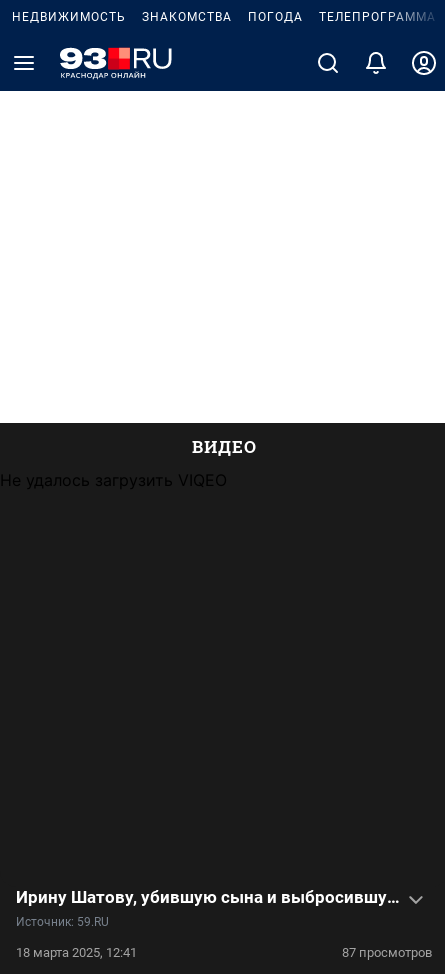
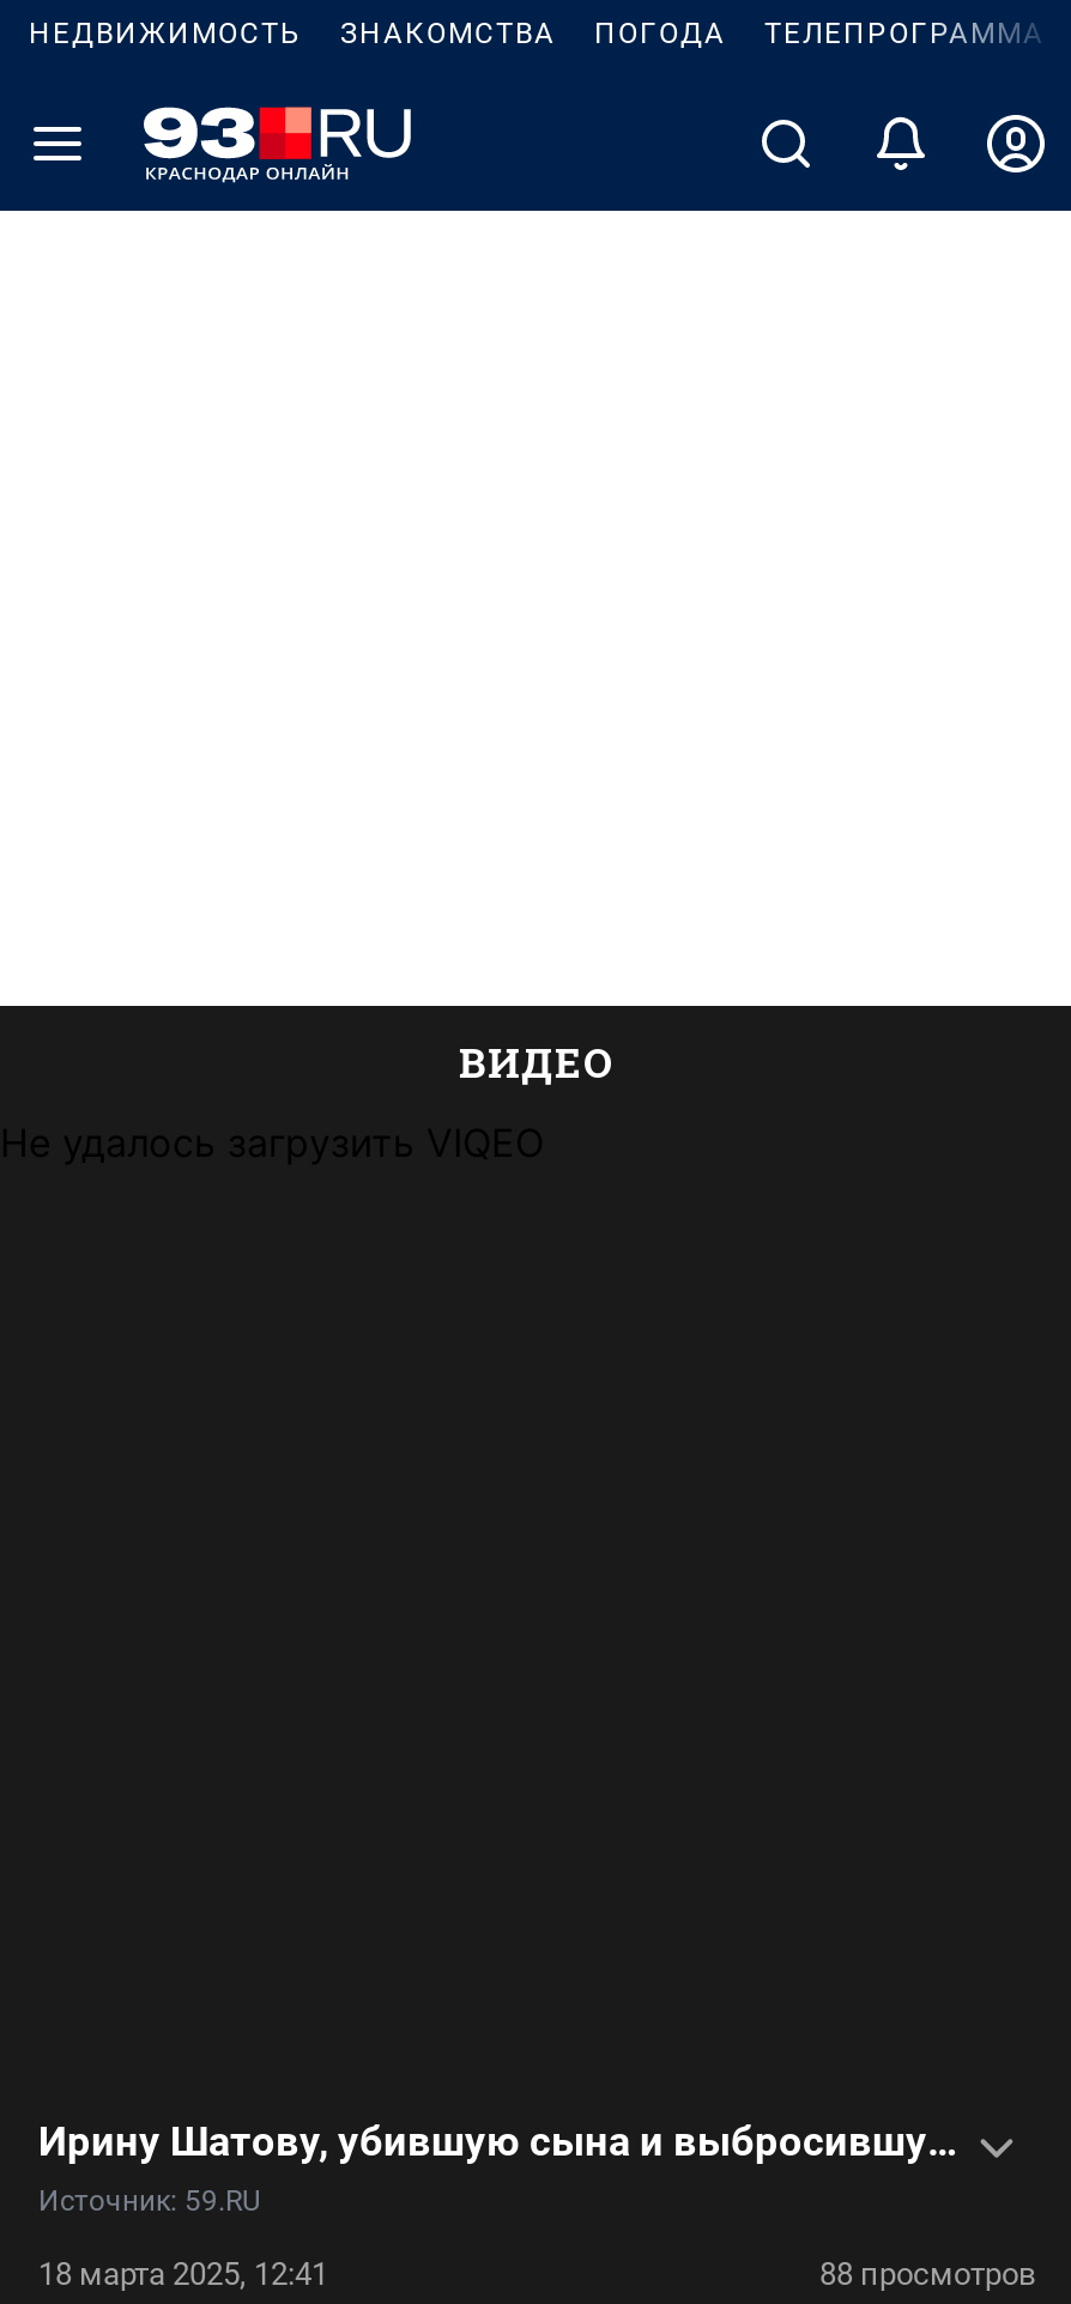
- 87 просмотров
+ 88 просмотров
